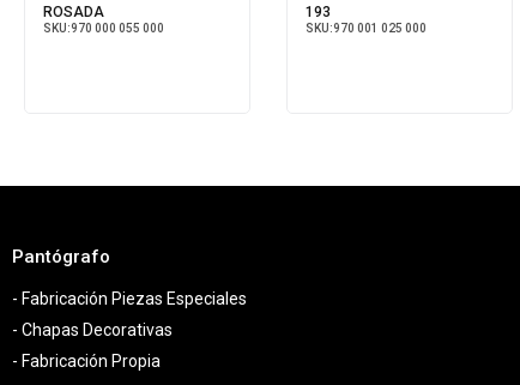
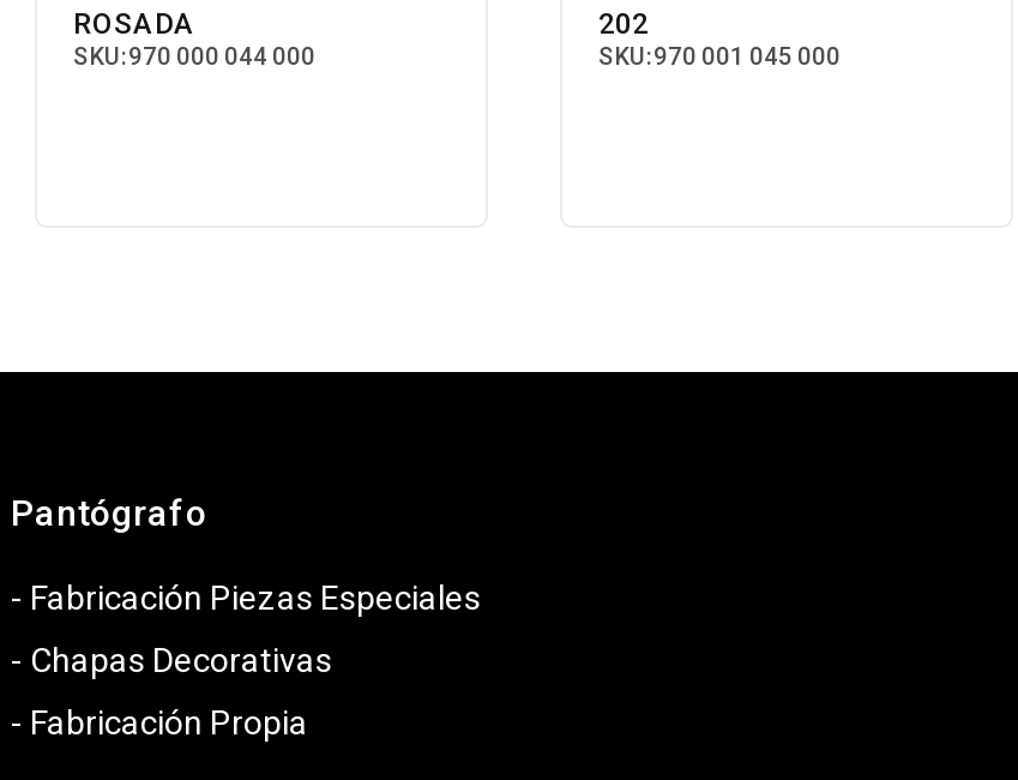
- 193
+ 202

- SKU: 970 000 055 000
+ SKU: 970 000 044 000

- SKU: 970 001 025 000
+ SKU: 970 001 045 000
